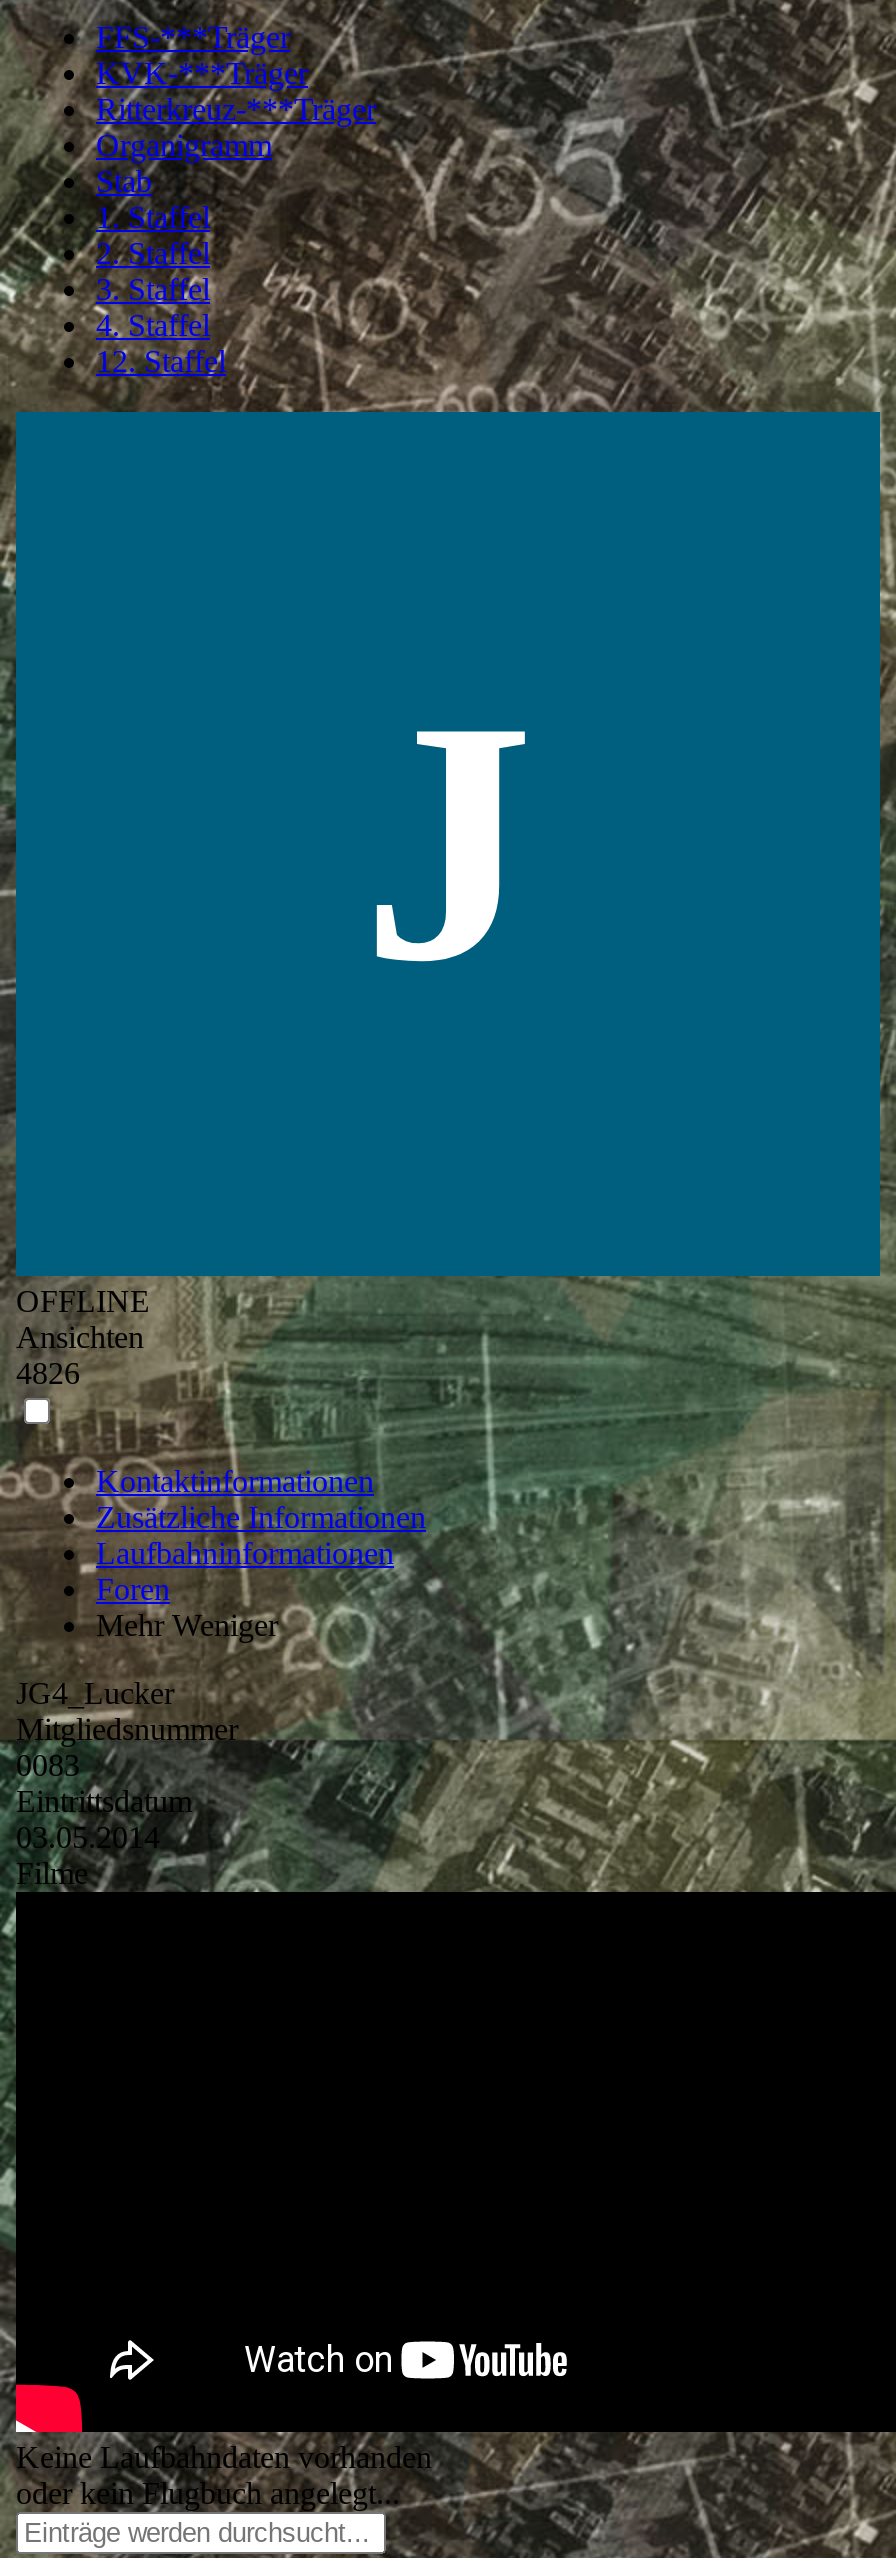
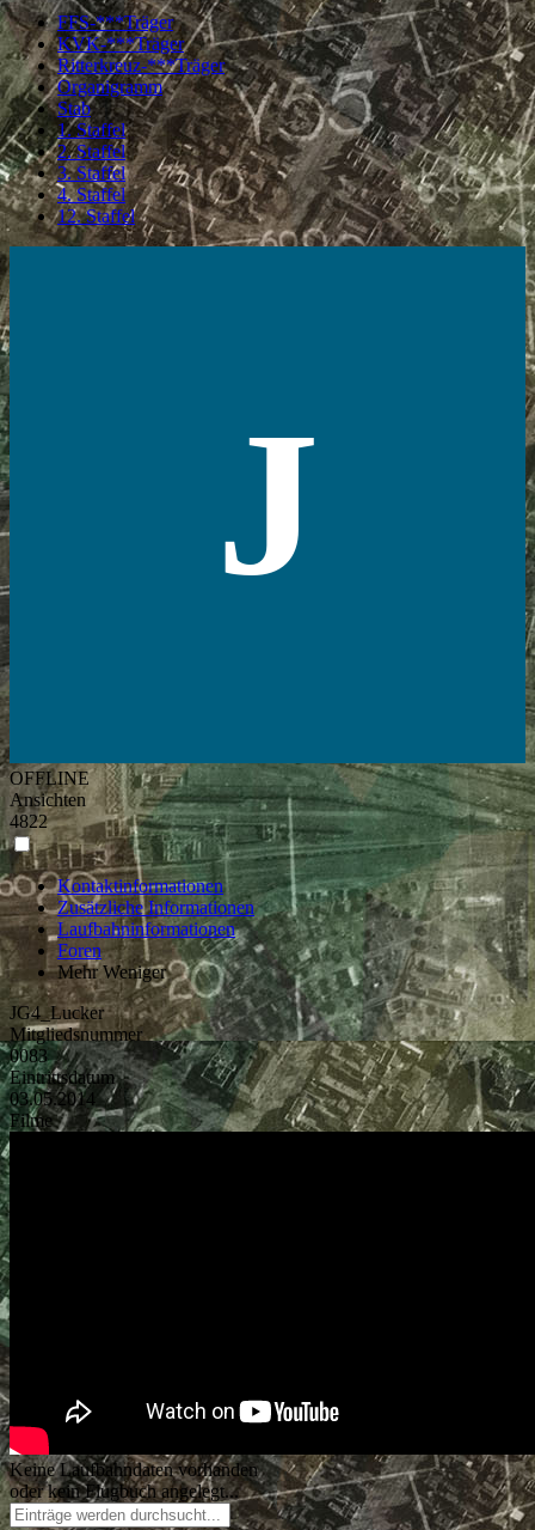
- 4826
+ 4822
